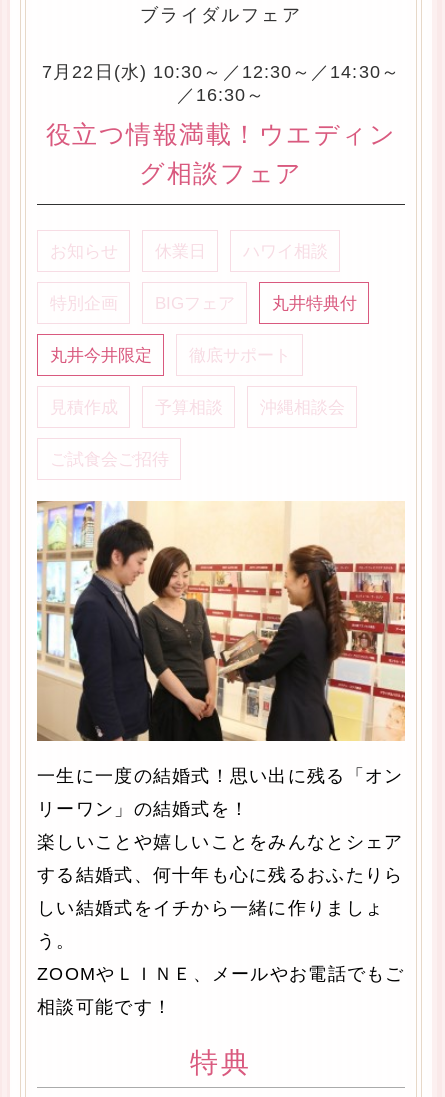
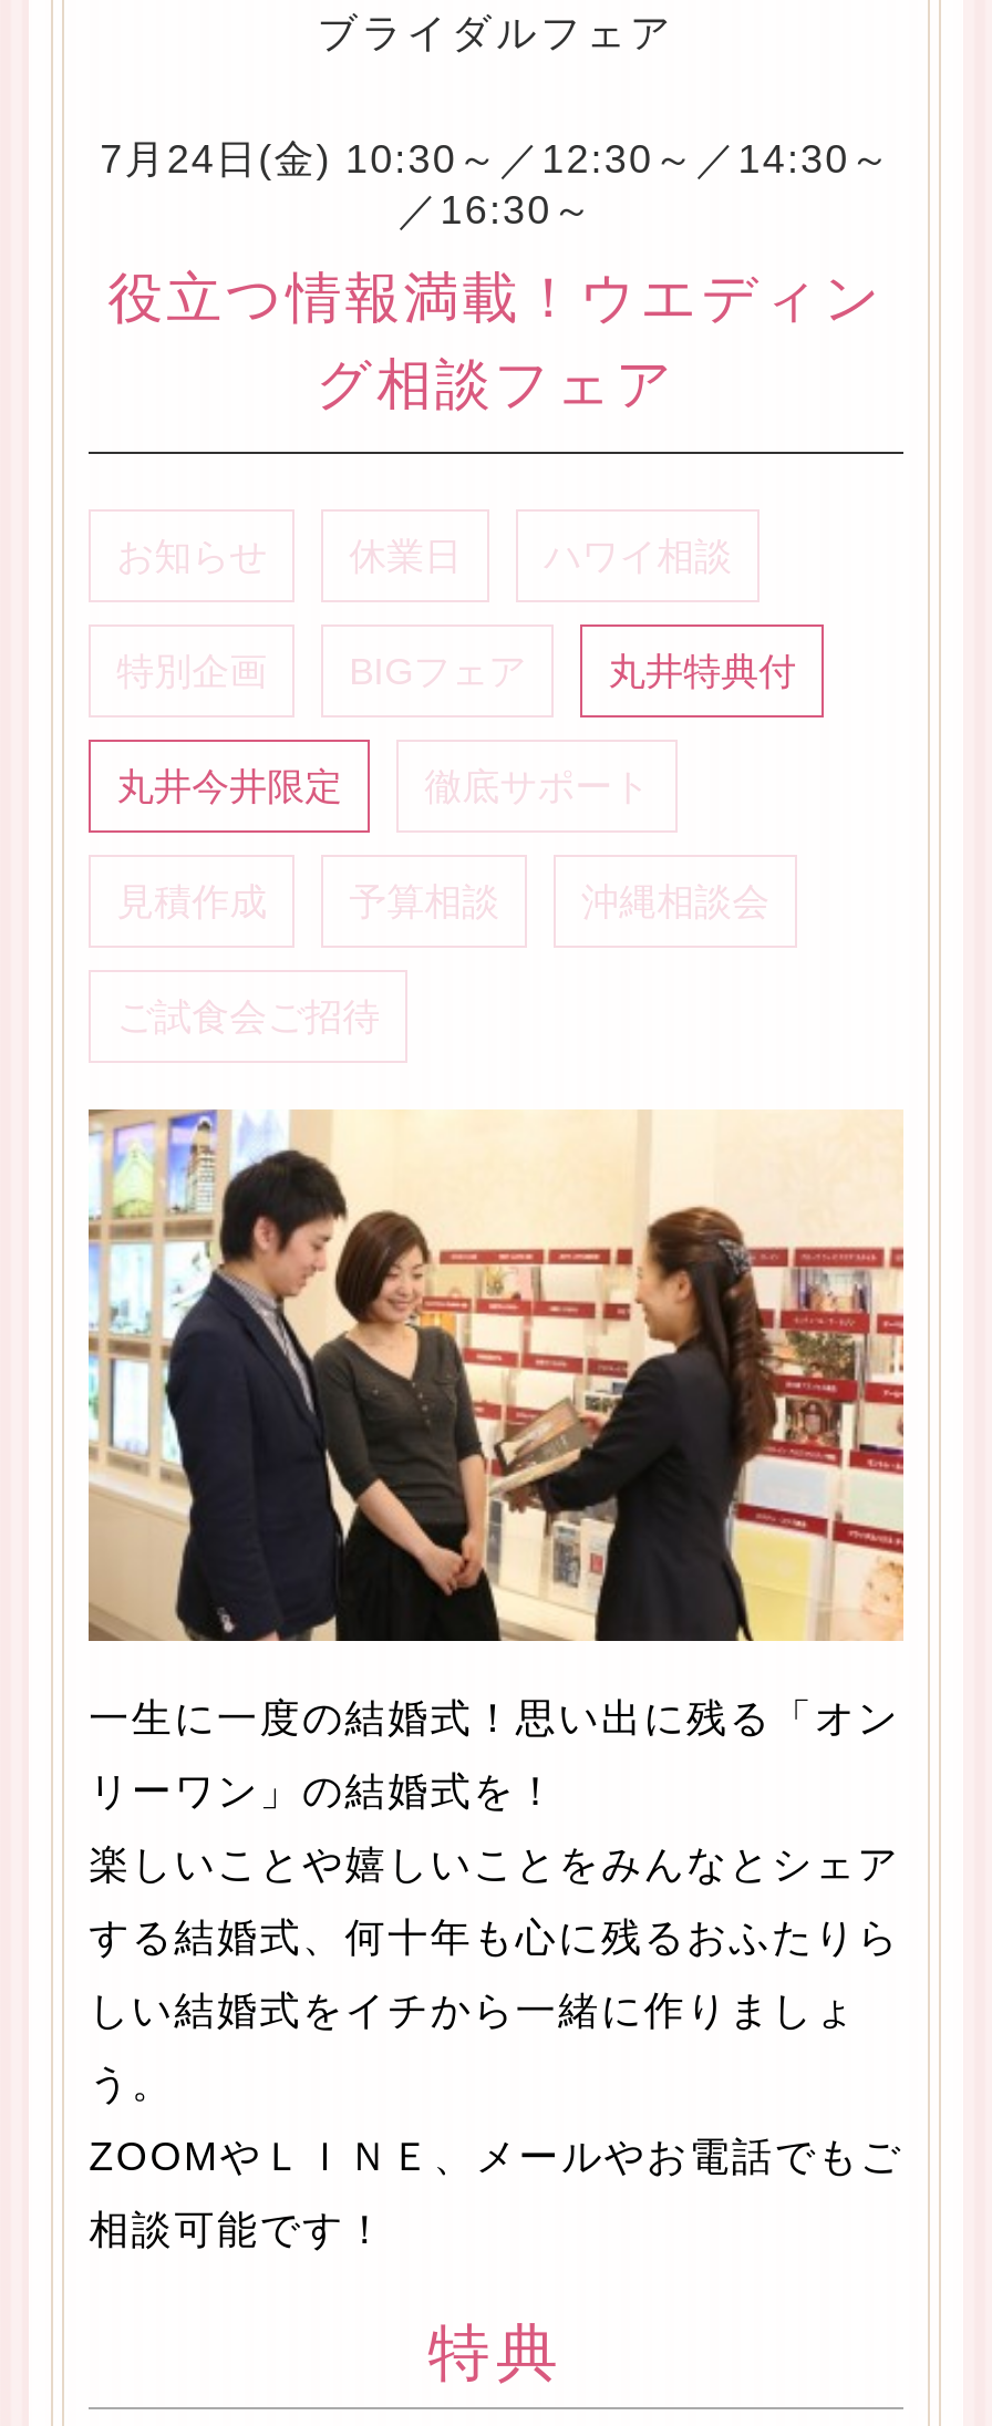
- 7月22日(水) 10:30～／12:30～／14:30～
+ 7月24日(金) 10:30～／12:30～／14:30～
